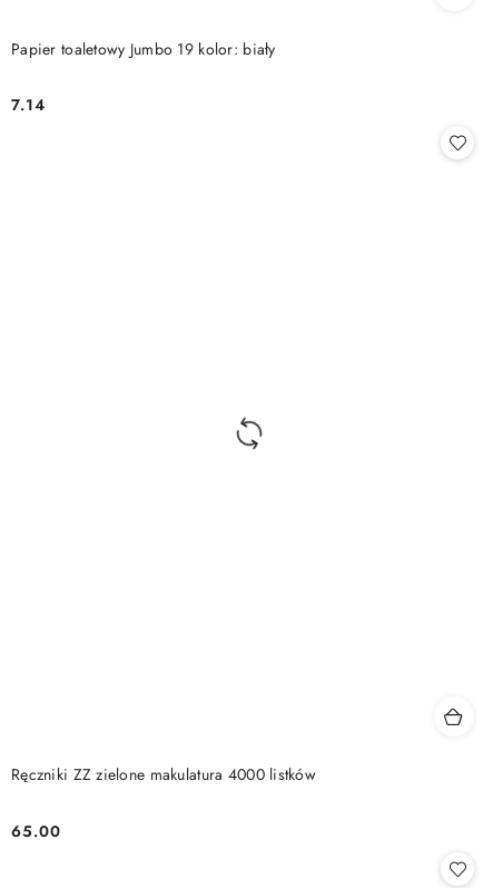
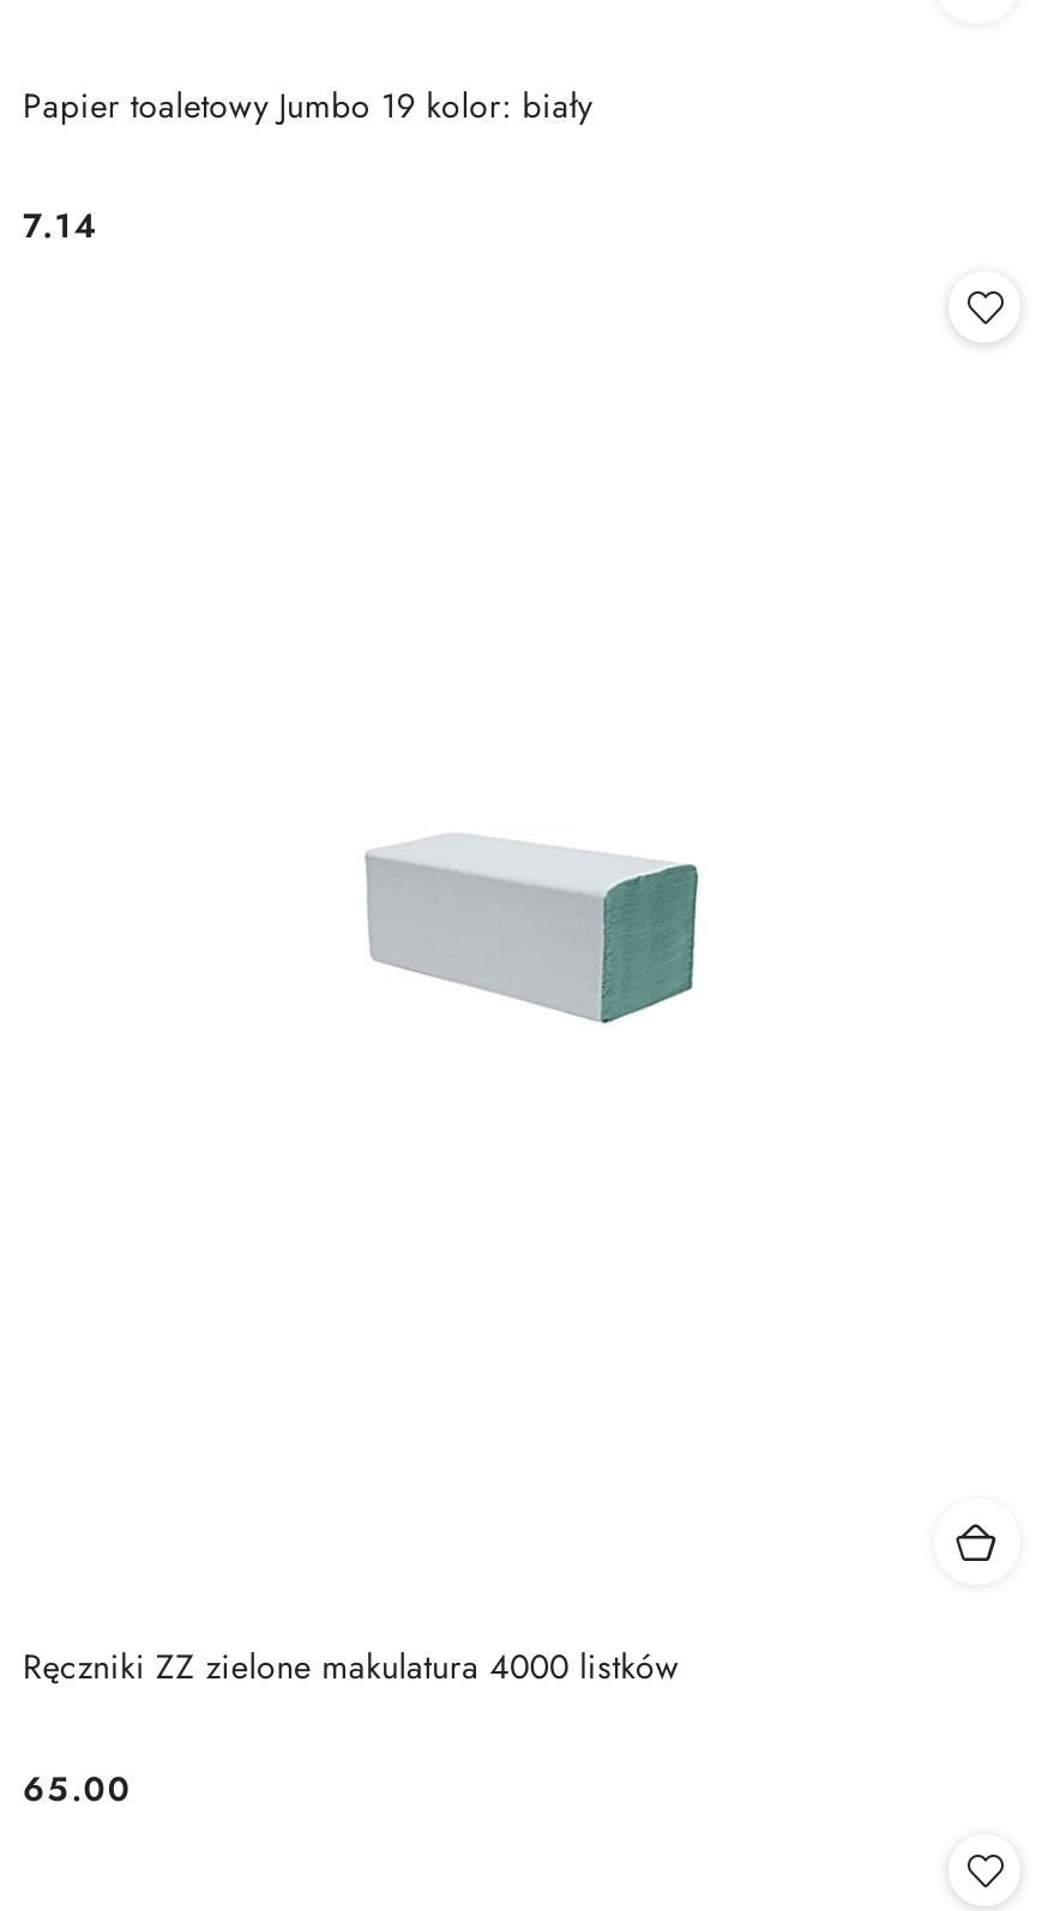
+ [image]
